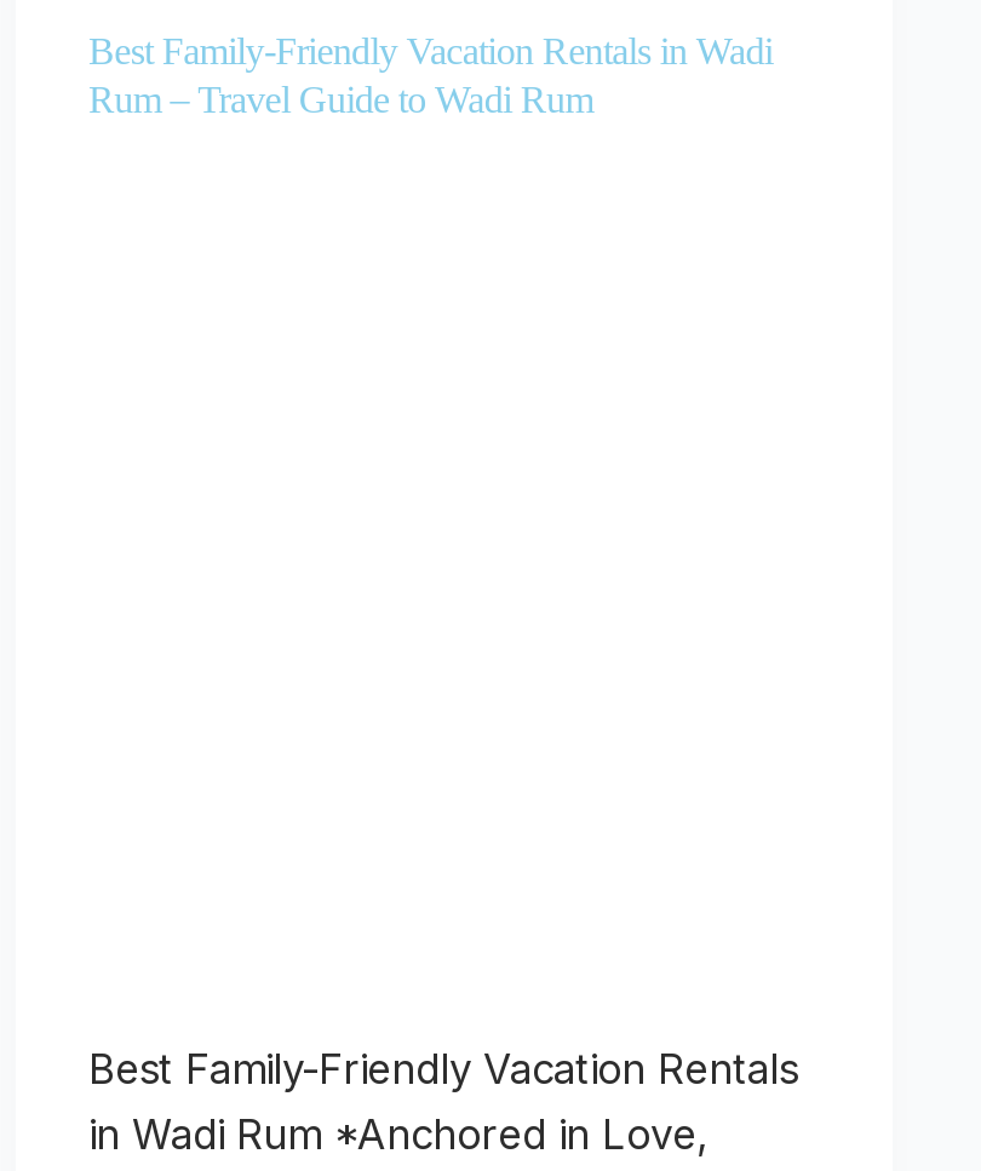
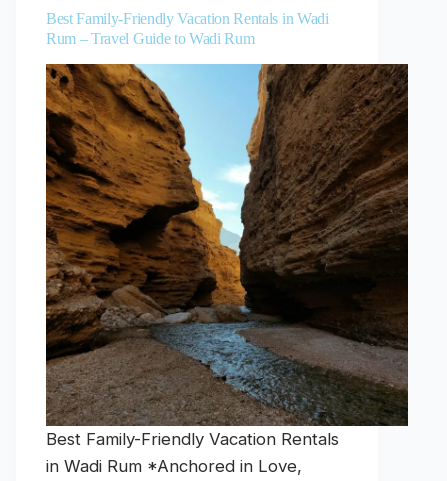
+ [image]
